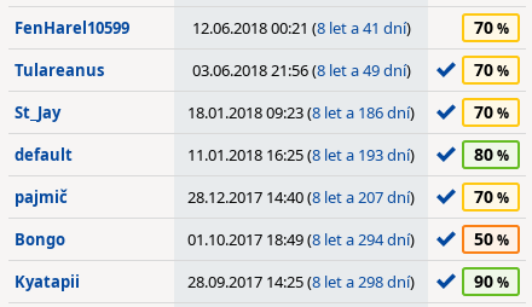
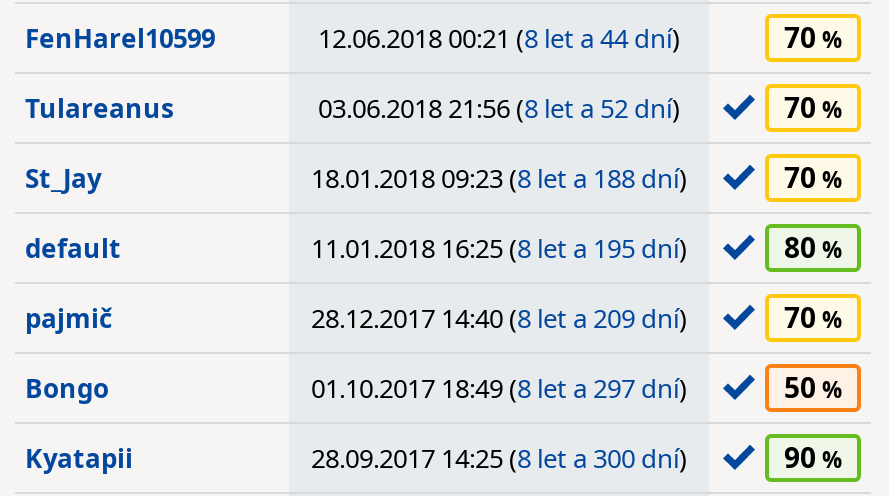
- 12.06.2018 00:21 (8 let a 41 dní)
+ 12.06.2018 00:21 (8 let a 44 dní)

- 03.06.2018 21:56 (8 let a 49 dní)
+ 03.06.2018 21:56 (8 let a 52 dní)

- 18.01.2018 09:23 (8 let a 186 dní)
+ 18.01.2018 09:23 (8 let a 188 dní)

- 11.01.2018 16:25 (8 let a 193 dní)
+ 11.01.2018 16:25 (8 let a 195 dní)

- 28.12.2017 14:40 (8 let a 207 dní)
+ 28.12.2017 14:40 (8 let a 209 dní)

- 01.10.2017 18:49 (8 let a 294 dní)
+ 01.10.2017 18:49 (8 let a 297 dní)

- 28.09.2017 14:25 (8 let a 298 dní)
+ 28.09.2017 14:25 (8 let a 300 dní)
